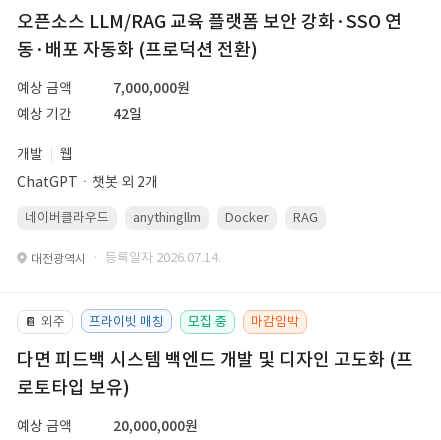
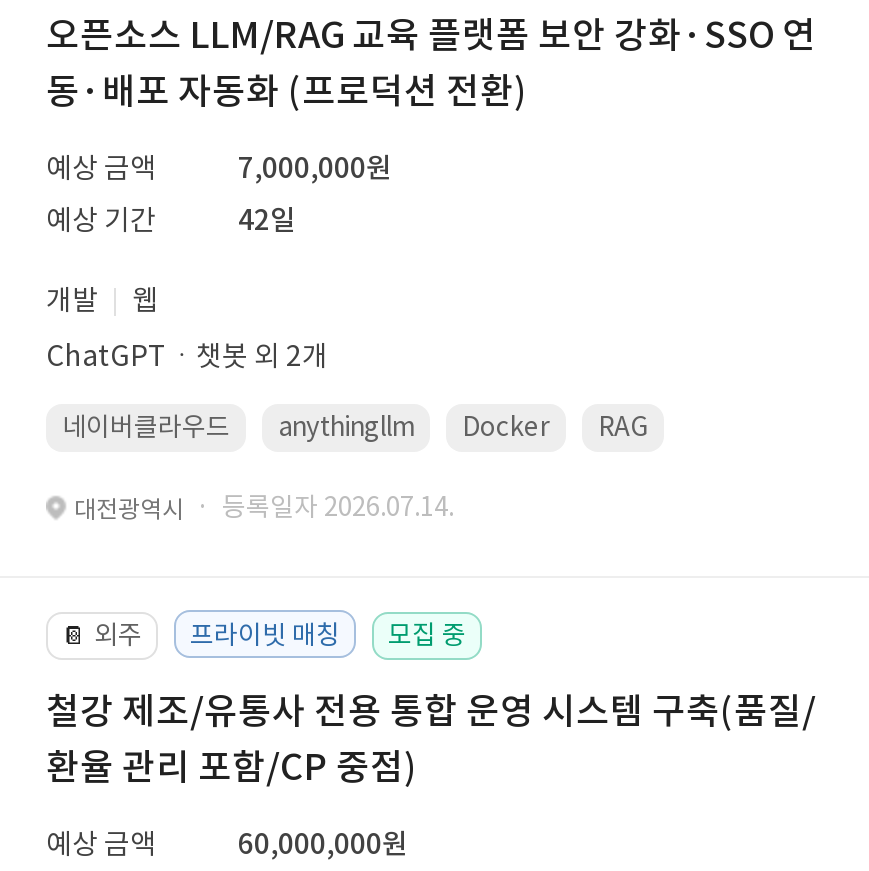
- 마감임박
- 다면 피드백 시스템 백엔드 개발 및 디자인 고도화 (프
- 로토타입 보유)
+ 철강 제조/유통사 전용 통합 운영 시스템 구축(품질/
+ 환율 관리 포함/CP 중점)

- 20,000,000원
+ 60,000,000원
